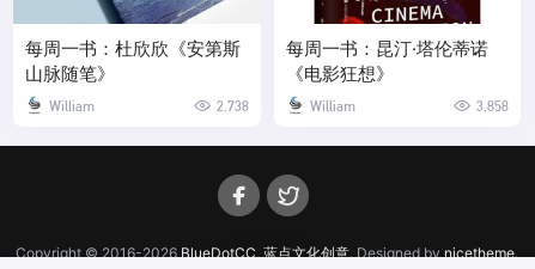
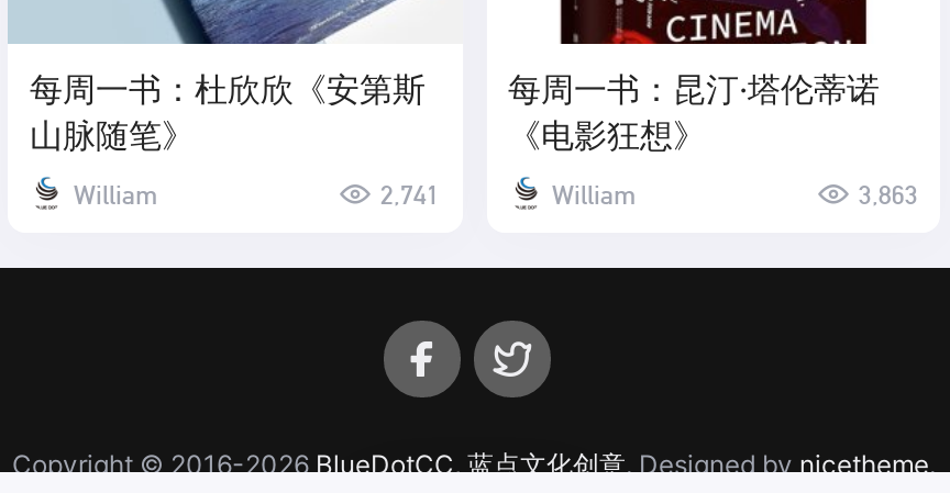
- 2,738
+ 2,741

- 3,858
+ 3,863
